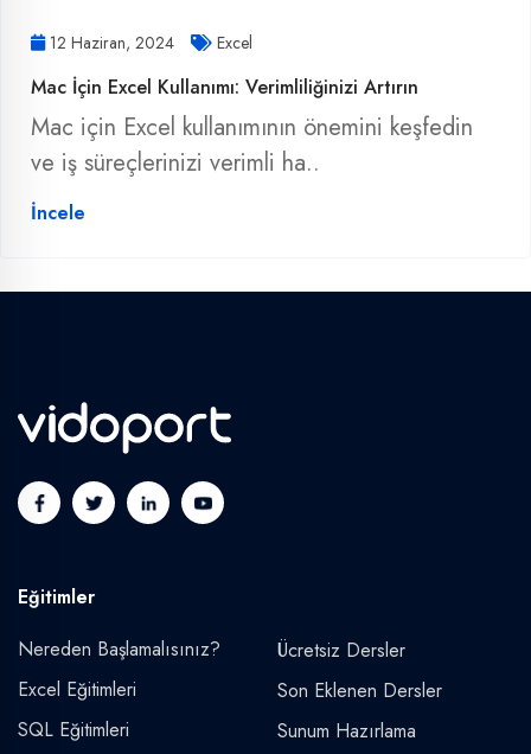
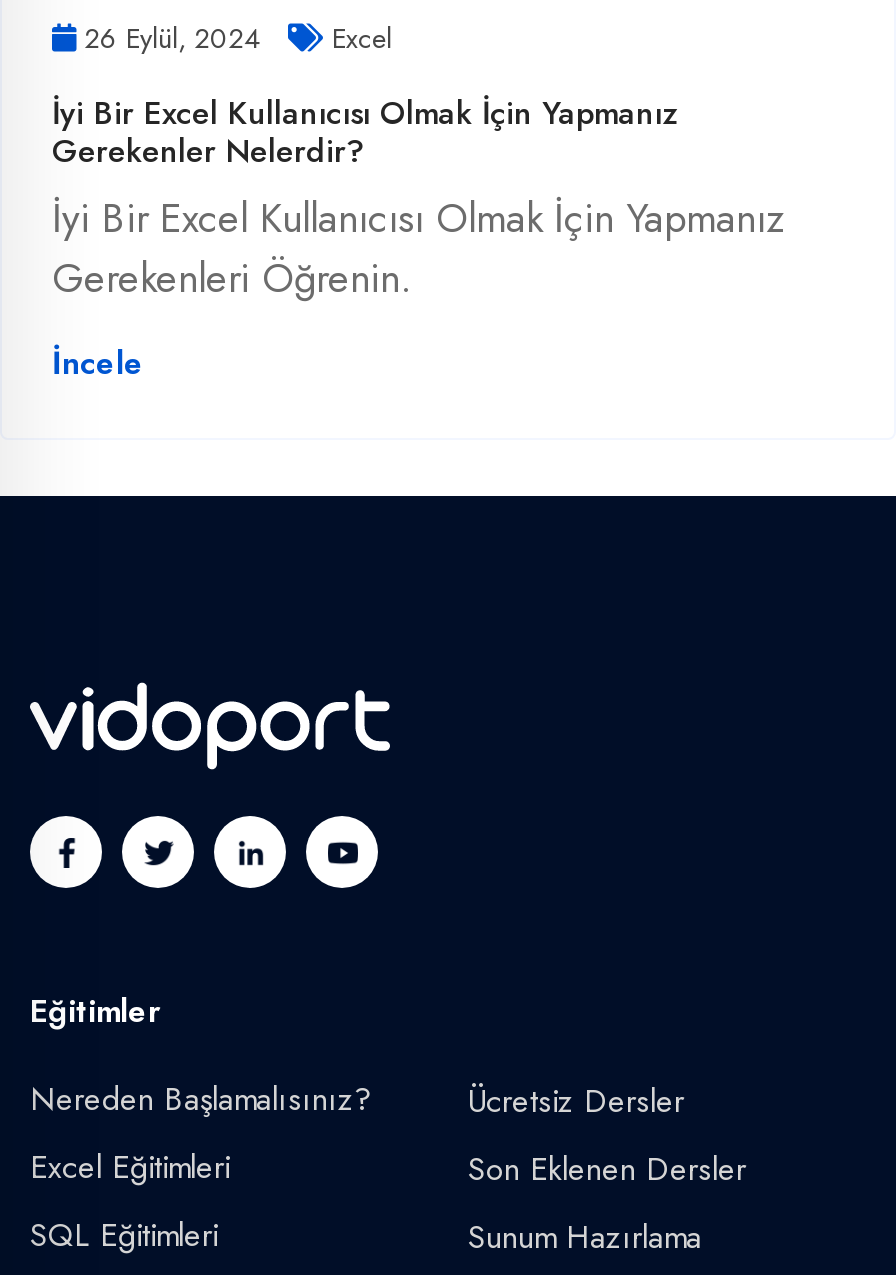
- 12 Haziran, 2024 Excel
+ 26 Eylül, 2024 Excel

- Mac İçin Excel Kullanımı: Verimliliğinizi Artırın
- Mac için Excel kullanımının önemini keşfedin
- ve iş süreçlerinizi verimli ha..
+ İyi Bir Excel Kullanıcısı Olmak İçin Yapmanız
+ Gerekenler Nelerdir?
+ İyi Bir Excel Kullanıcısı Olmak İçin Yapmanız
+ Gerekenleri Öğrenin.
